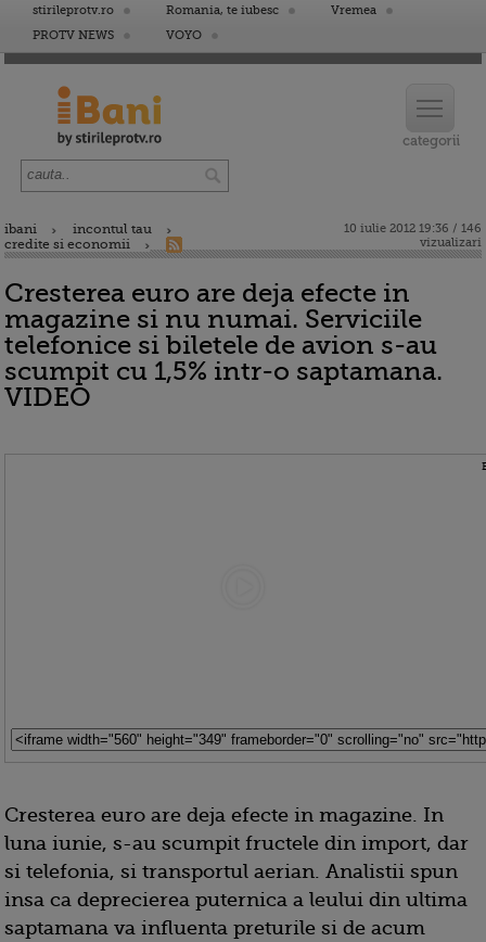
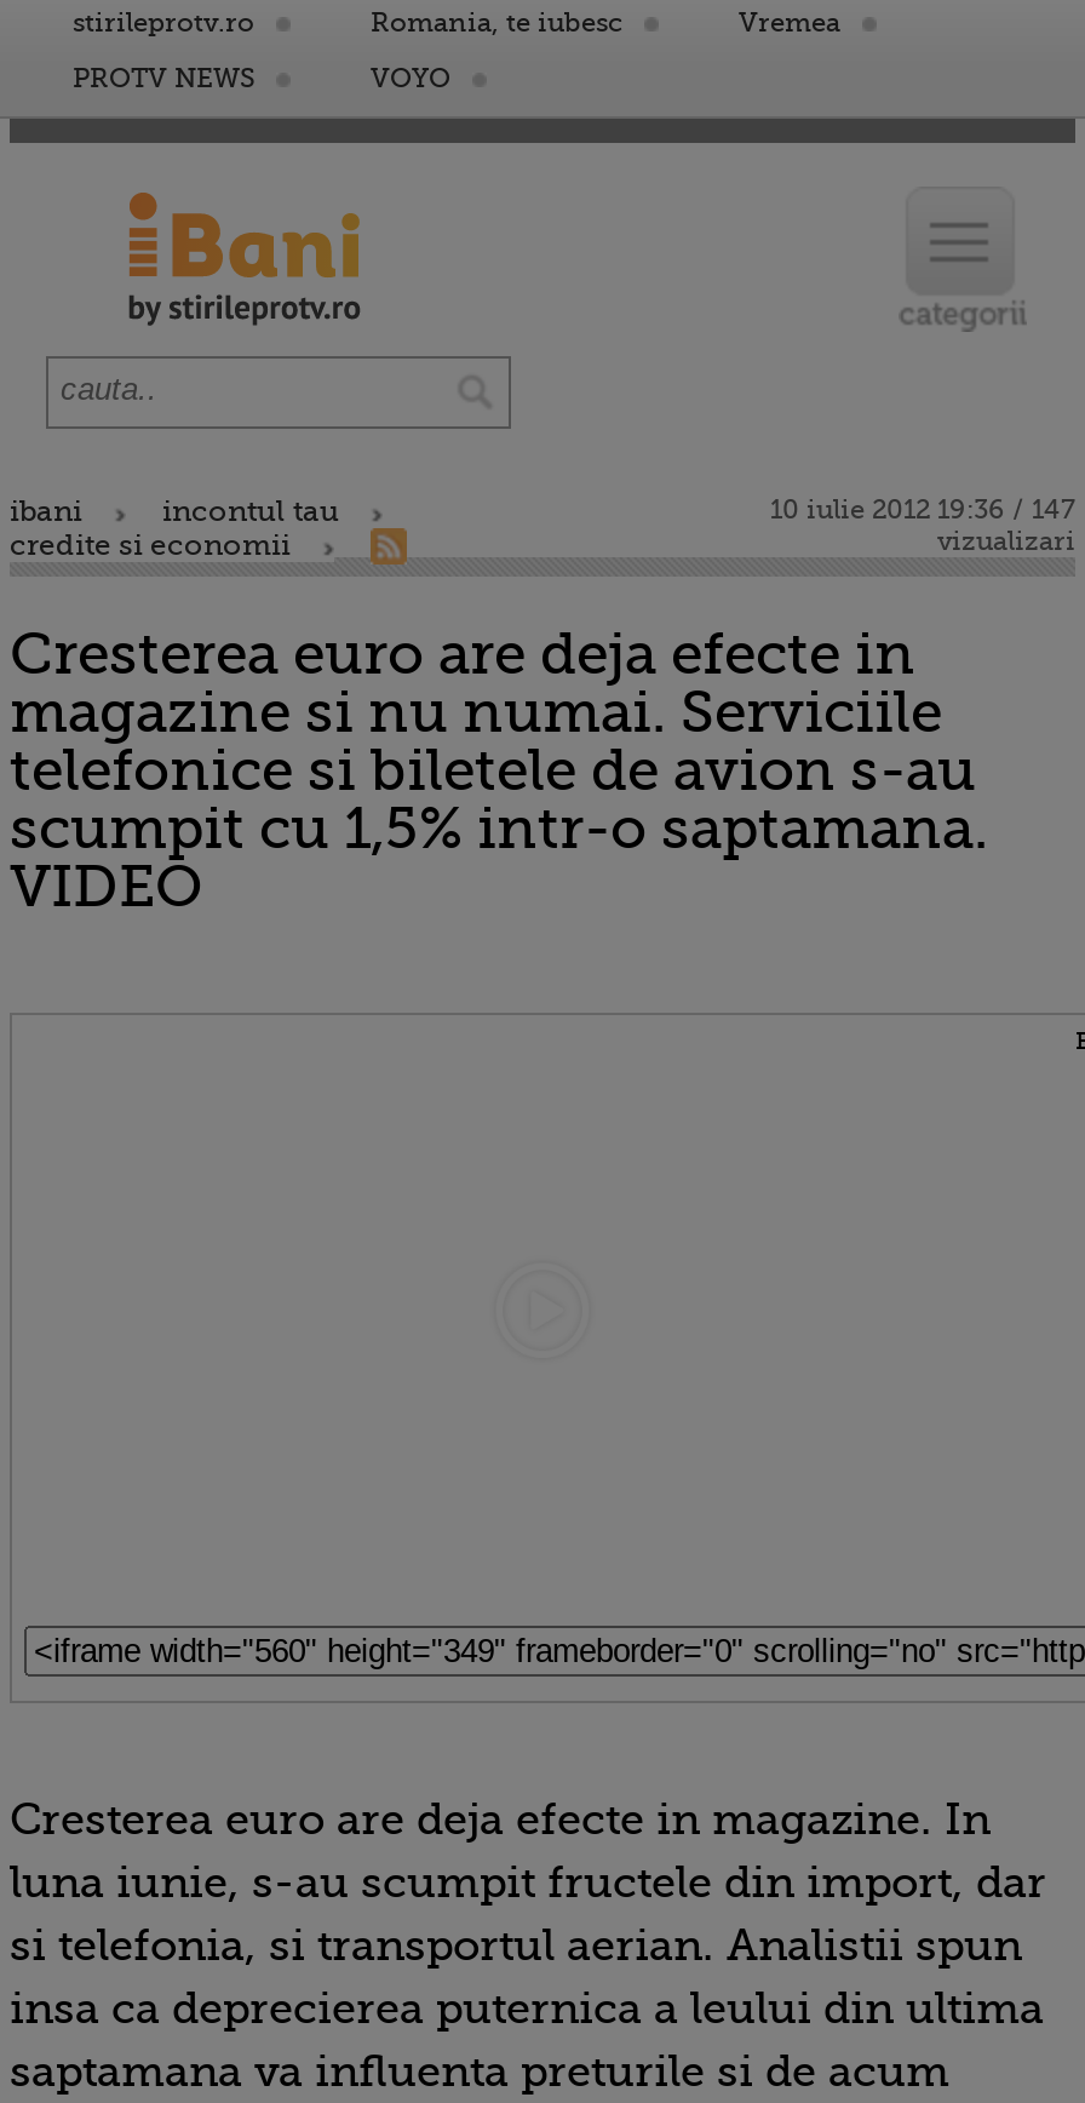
- 10 iulie 2012 19:36 / 146
+ 10 iulie 2012 19:36 / 147
